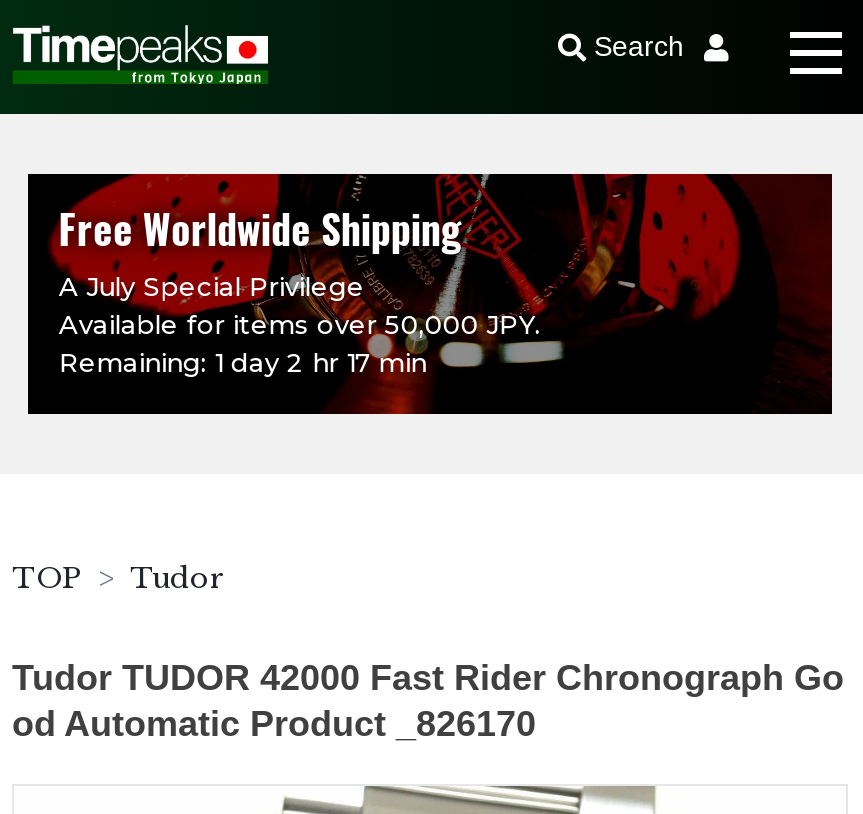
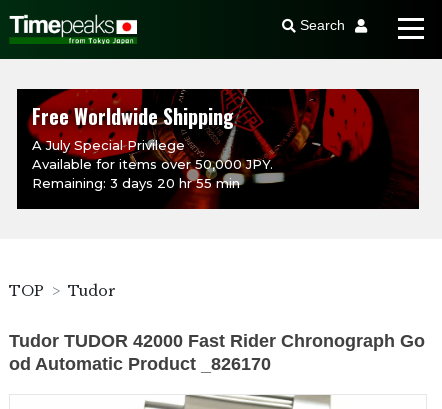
- Remaining: 1 day 2 hr 17 min
+ Remaining: 3 days 20 hr 55 min
